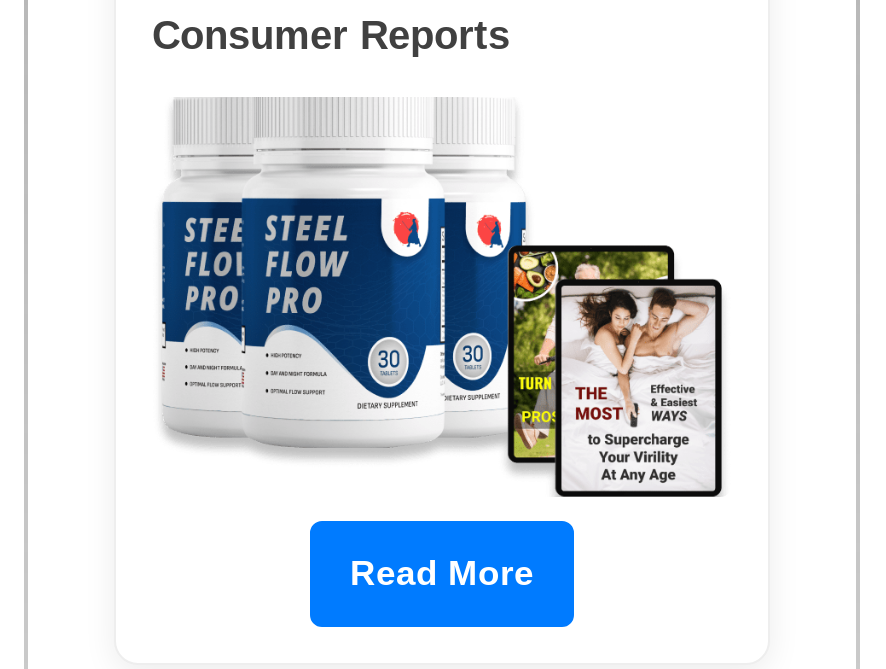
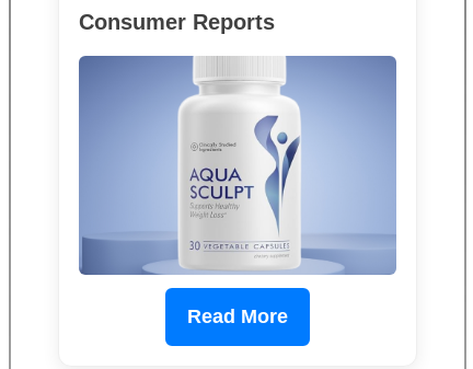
- [image]
+ [image]
